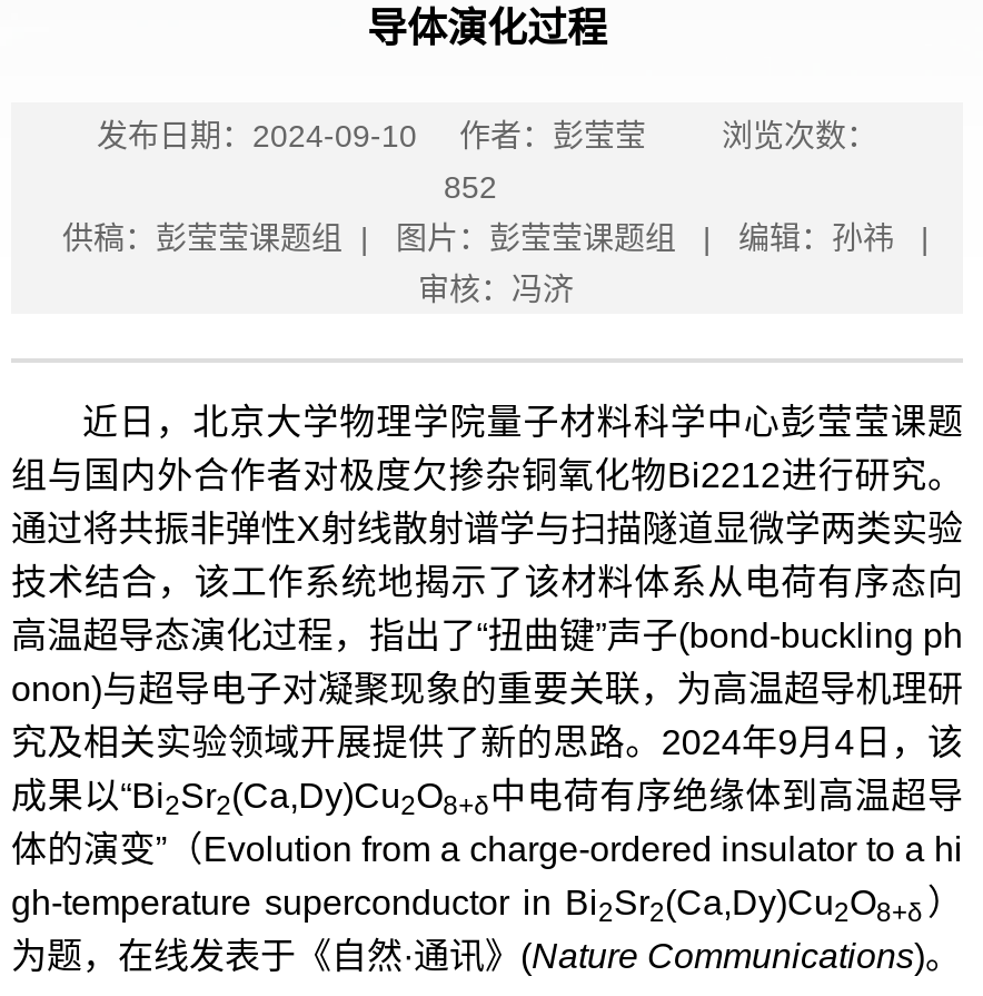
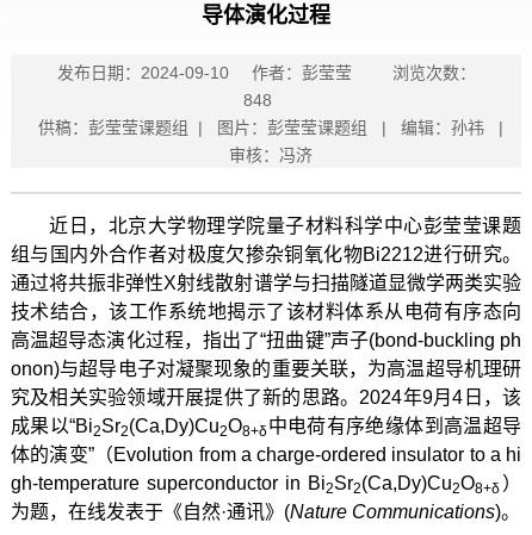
- 852
+ 848
